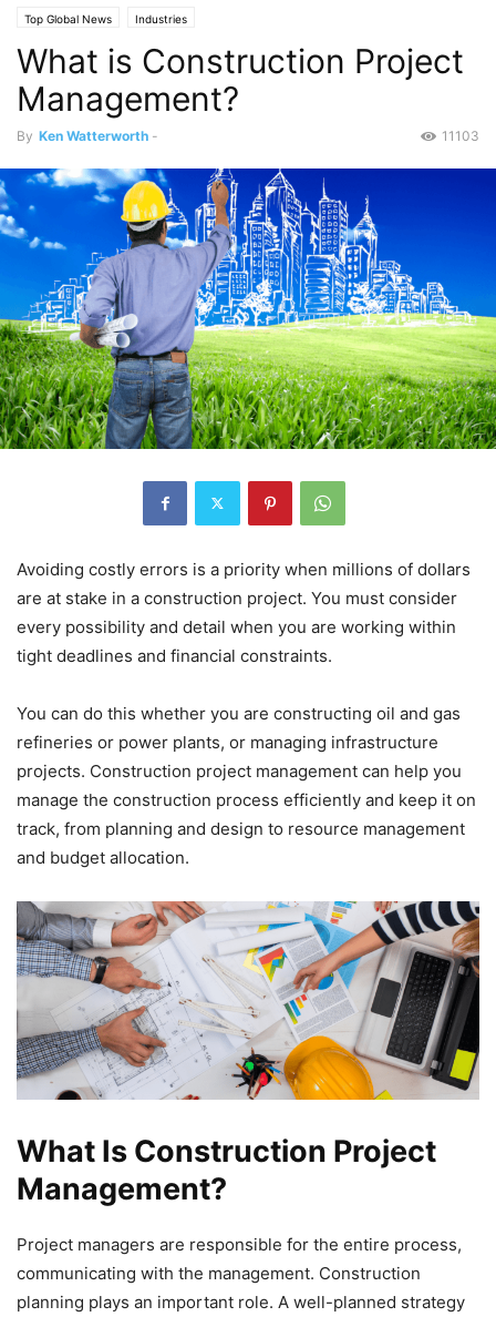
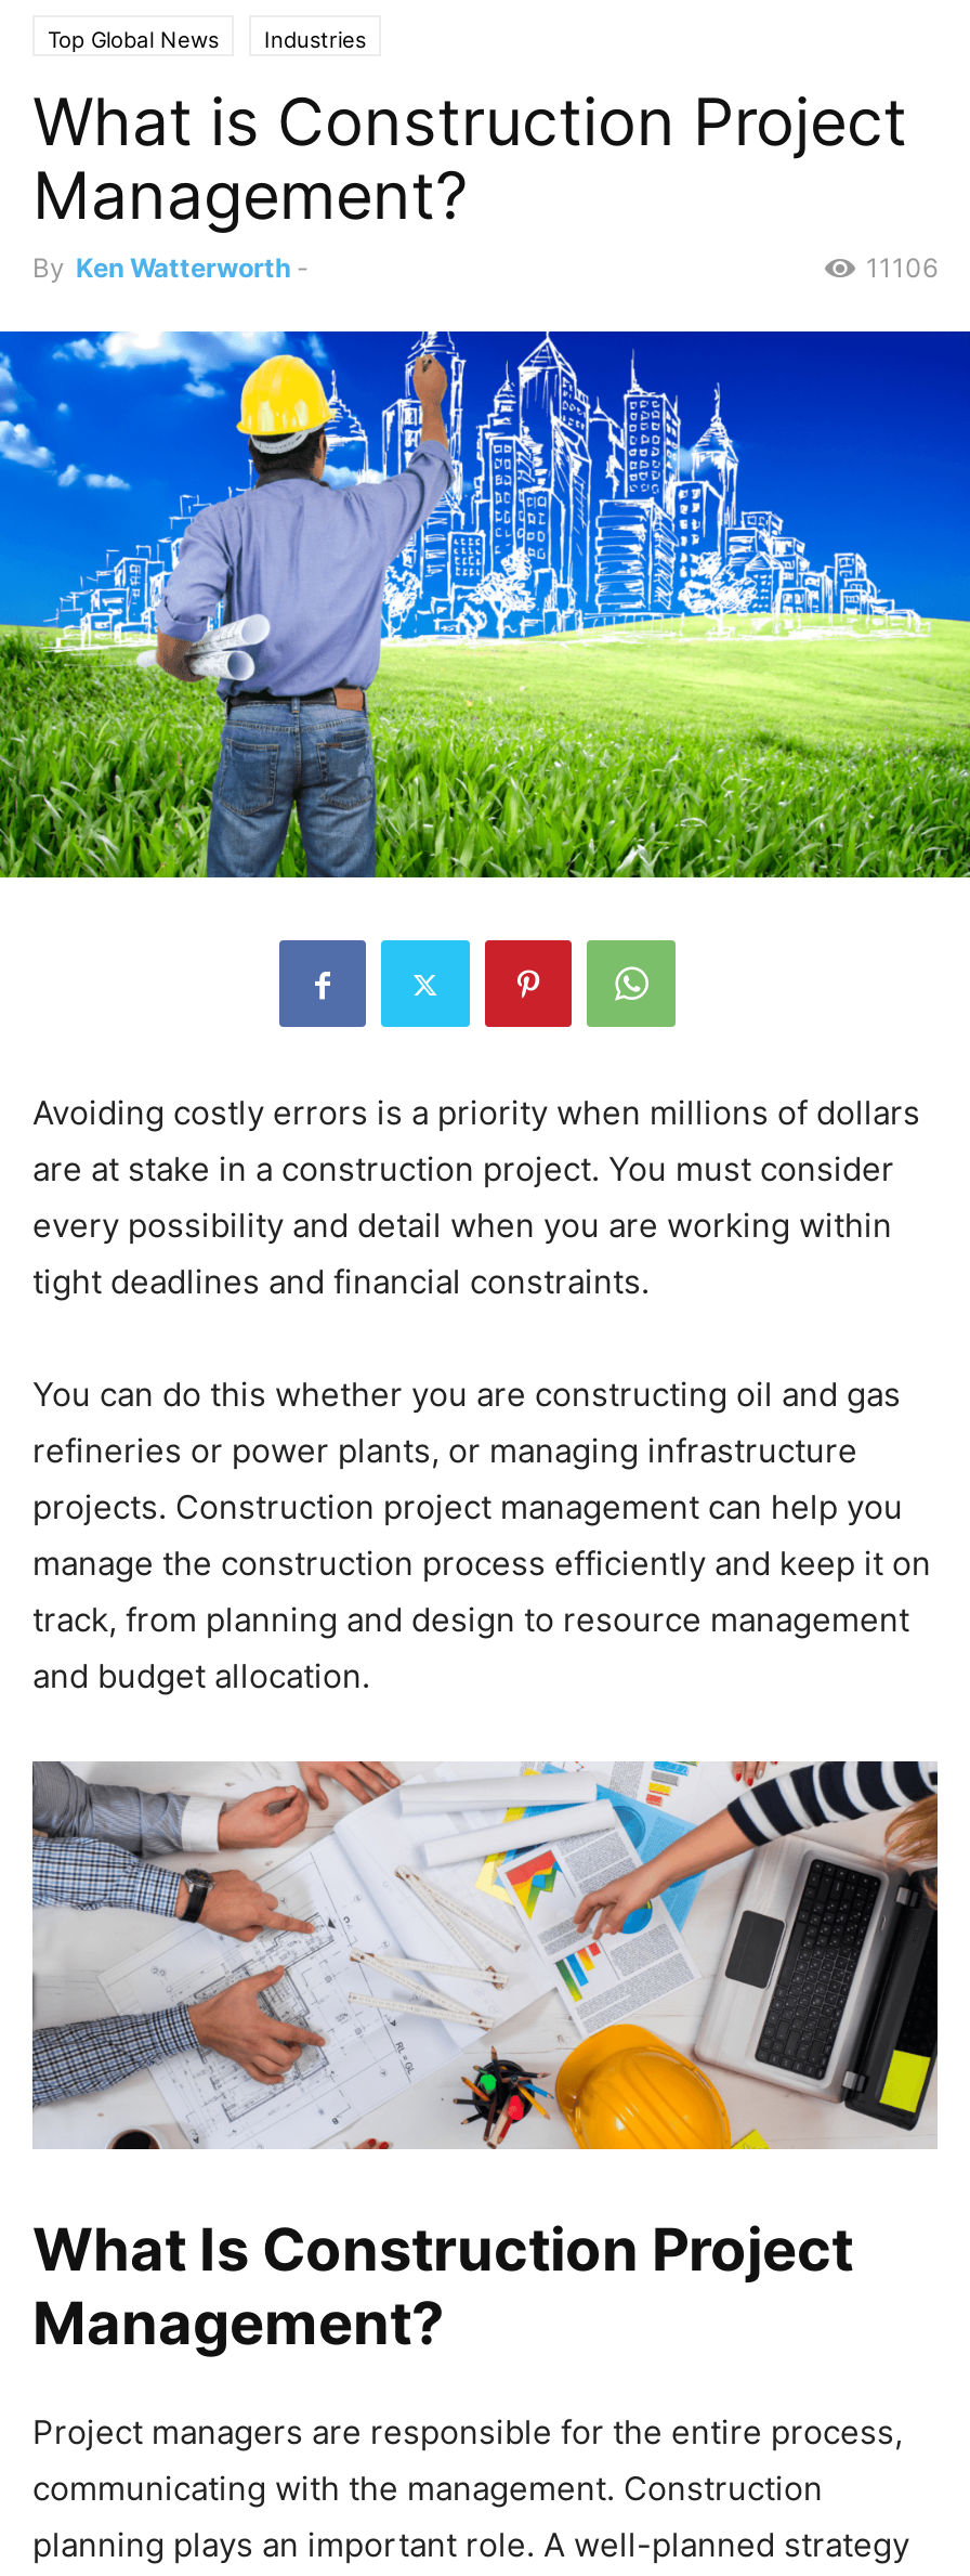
- 11103
+ 11106
